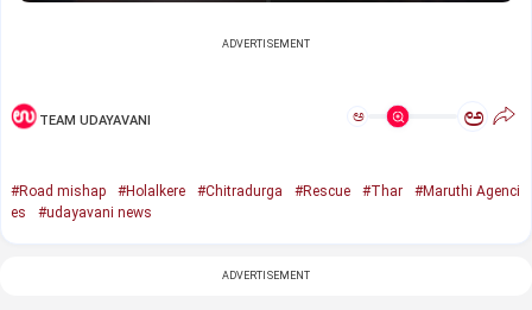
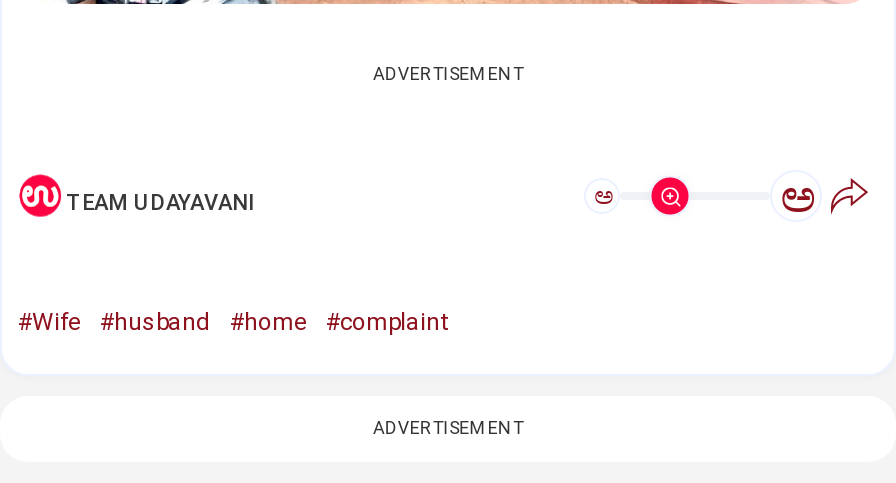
- #Road mishap
- #Holalkere
- #Chitradurga
- #Rescue
- #Thar
- #Maruthi Agenci
- es
- #udayavani news
+ #Wife
+ #husband
+ #home
+ #complaint
